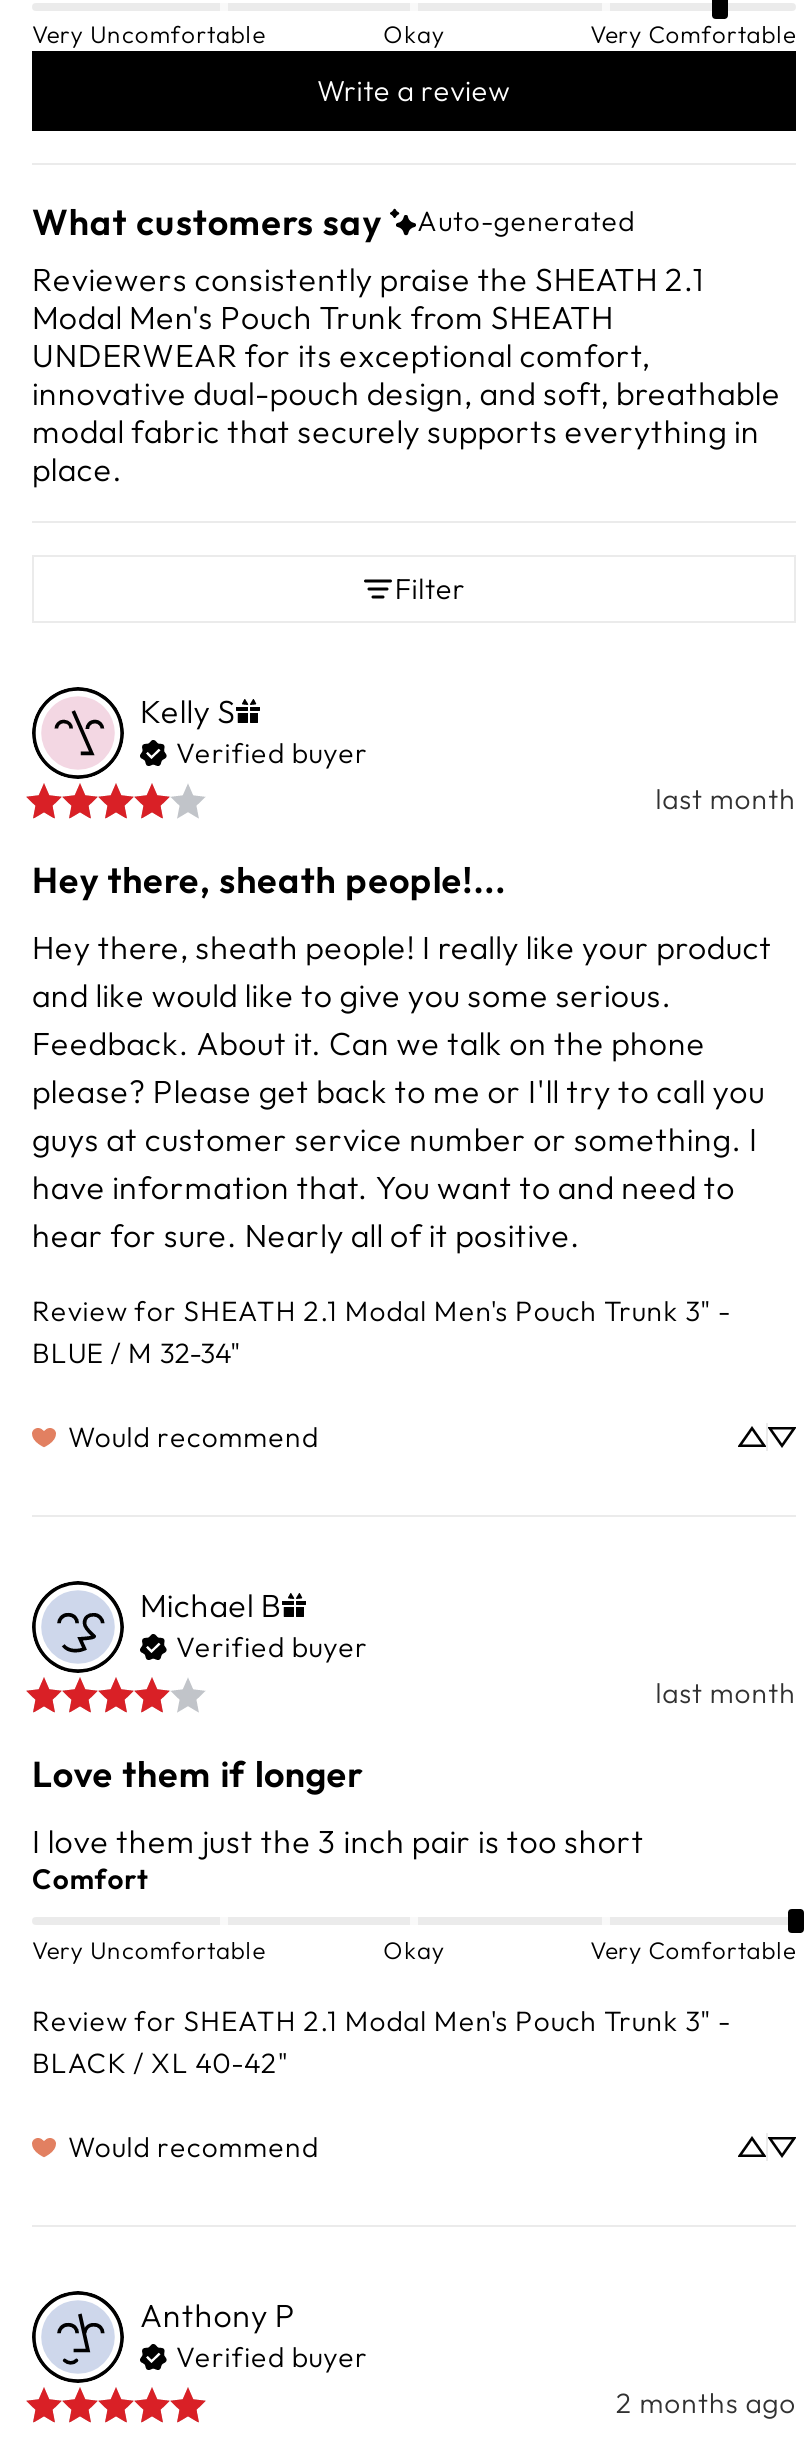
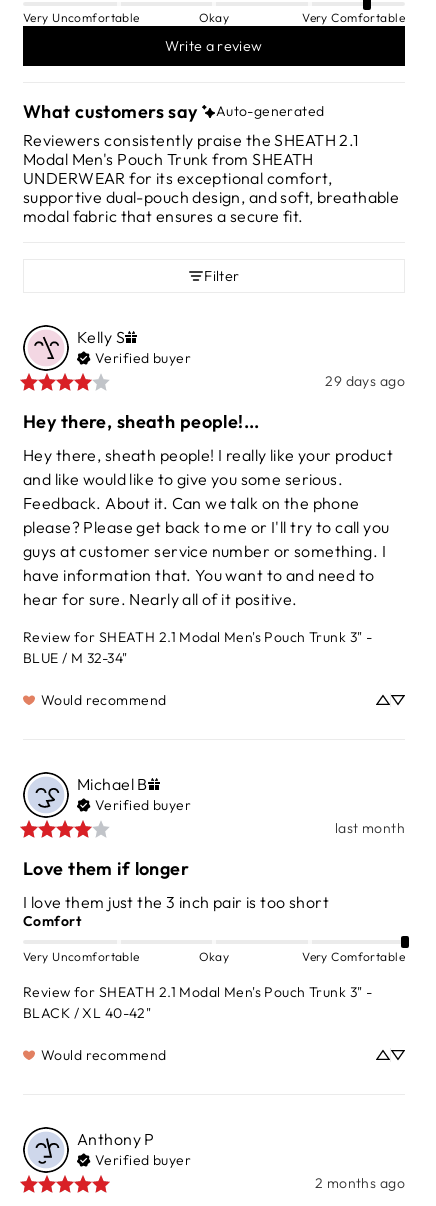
- innovative dual-pouch design, and soft, breathable
- modal fabric that securely supports everything in
- place.
+ supportive dual-pouch design, and soft, breathable
+ modal fabric that ensures a secure fit.

- last month
+ 29 days ago
